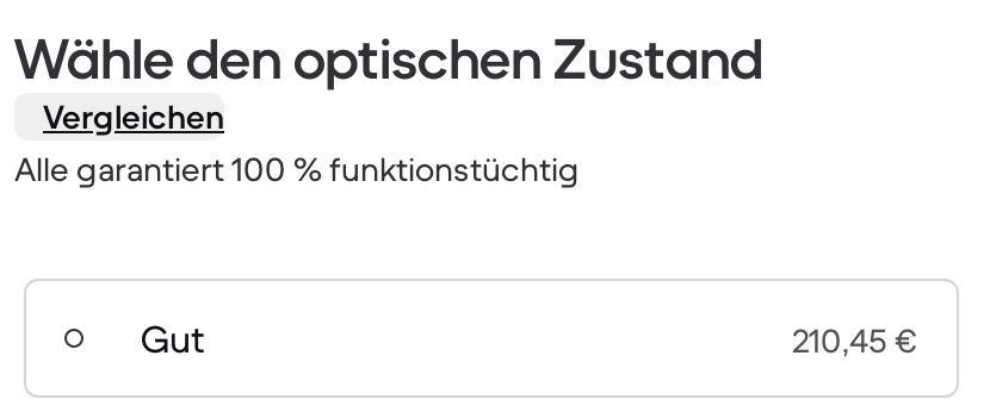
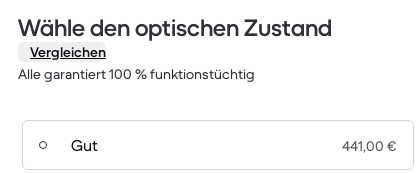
- 210,45 €
+ 441,00 €
